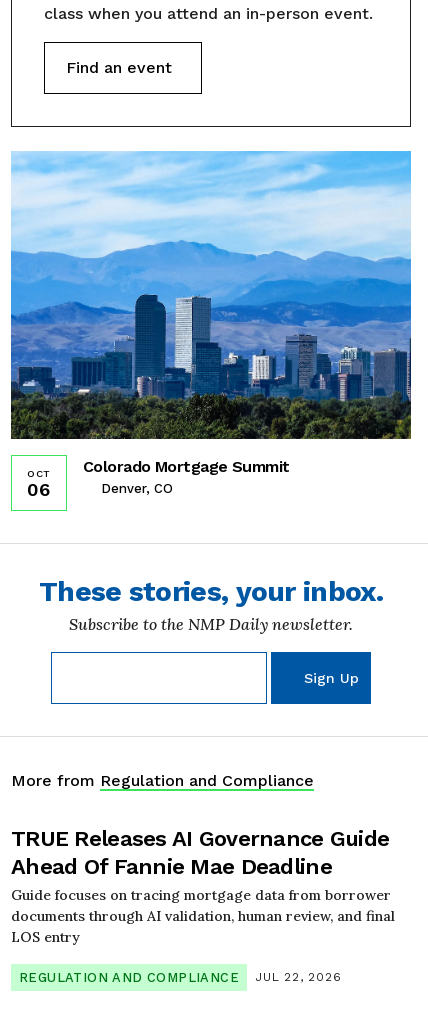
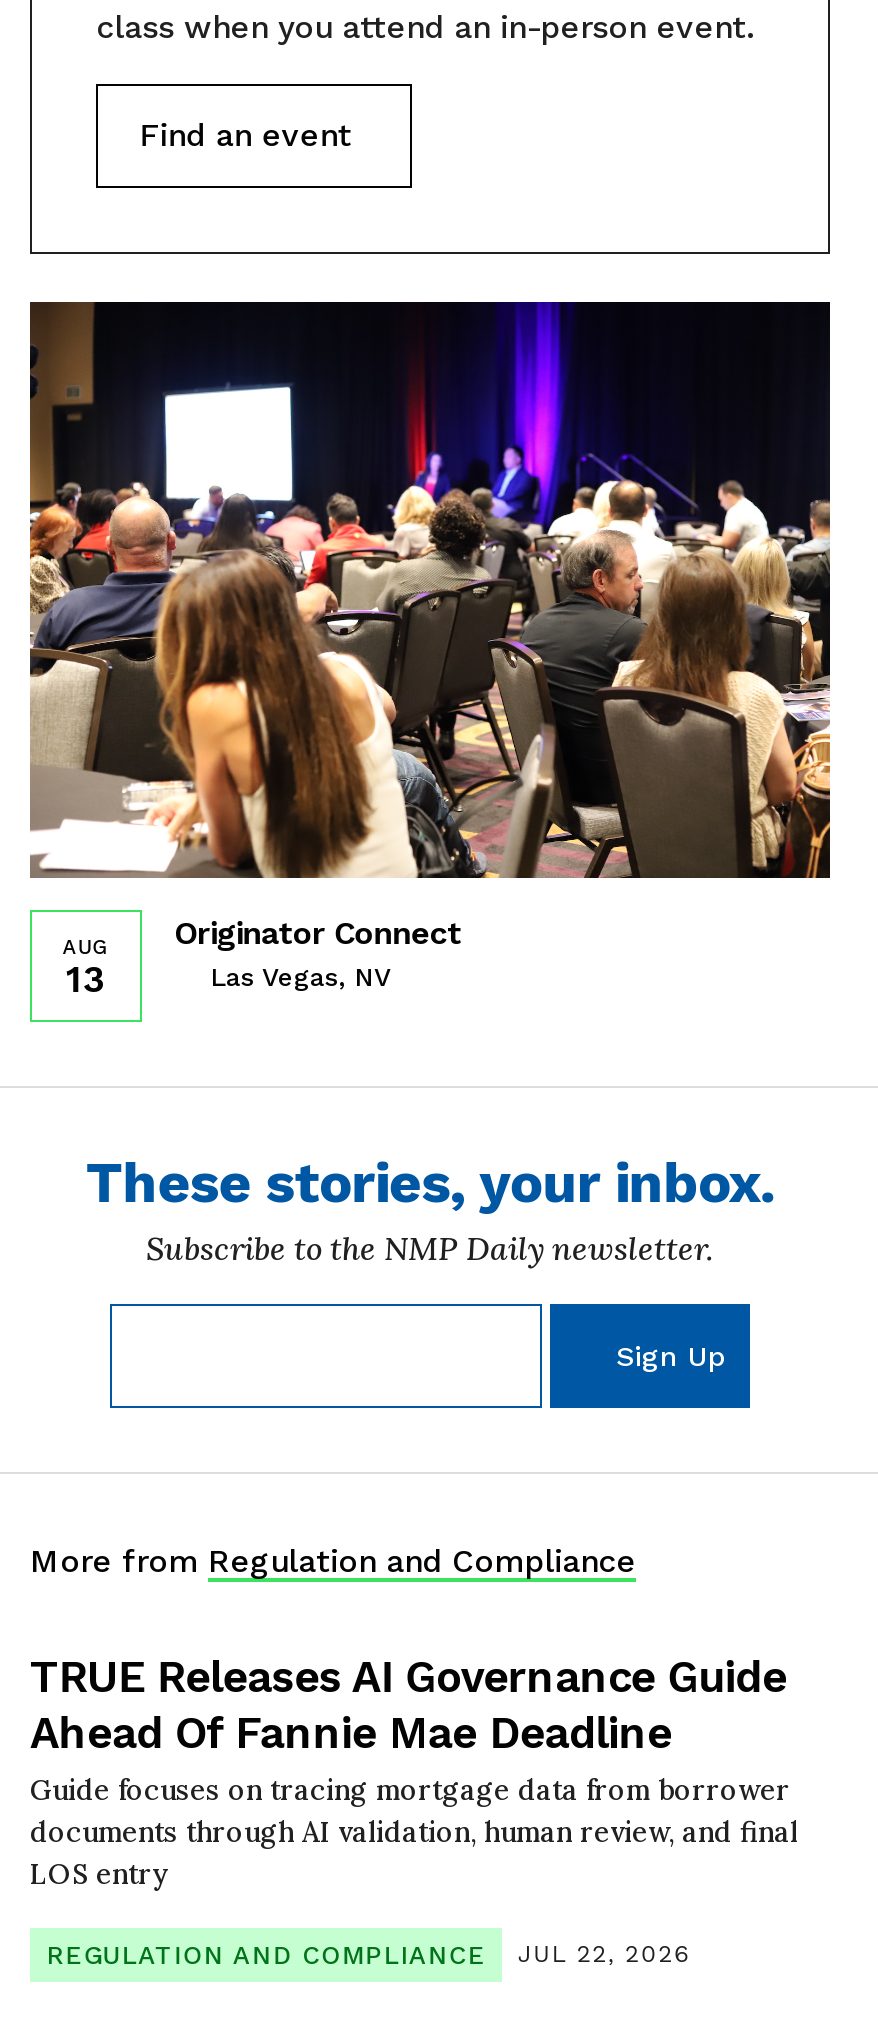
- [image]
- Colorado Mortgage Summit
- Denver, CO
+ [image]
+ Originator Connect
+ Las Vegas, NV

- OCT
- 06
+ AUG
+ 13
